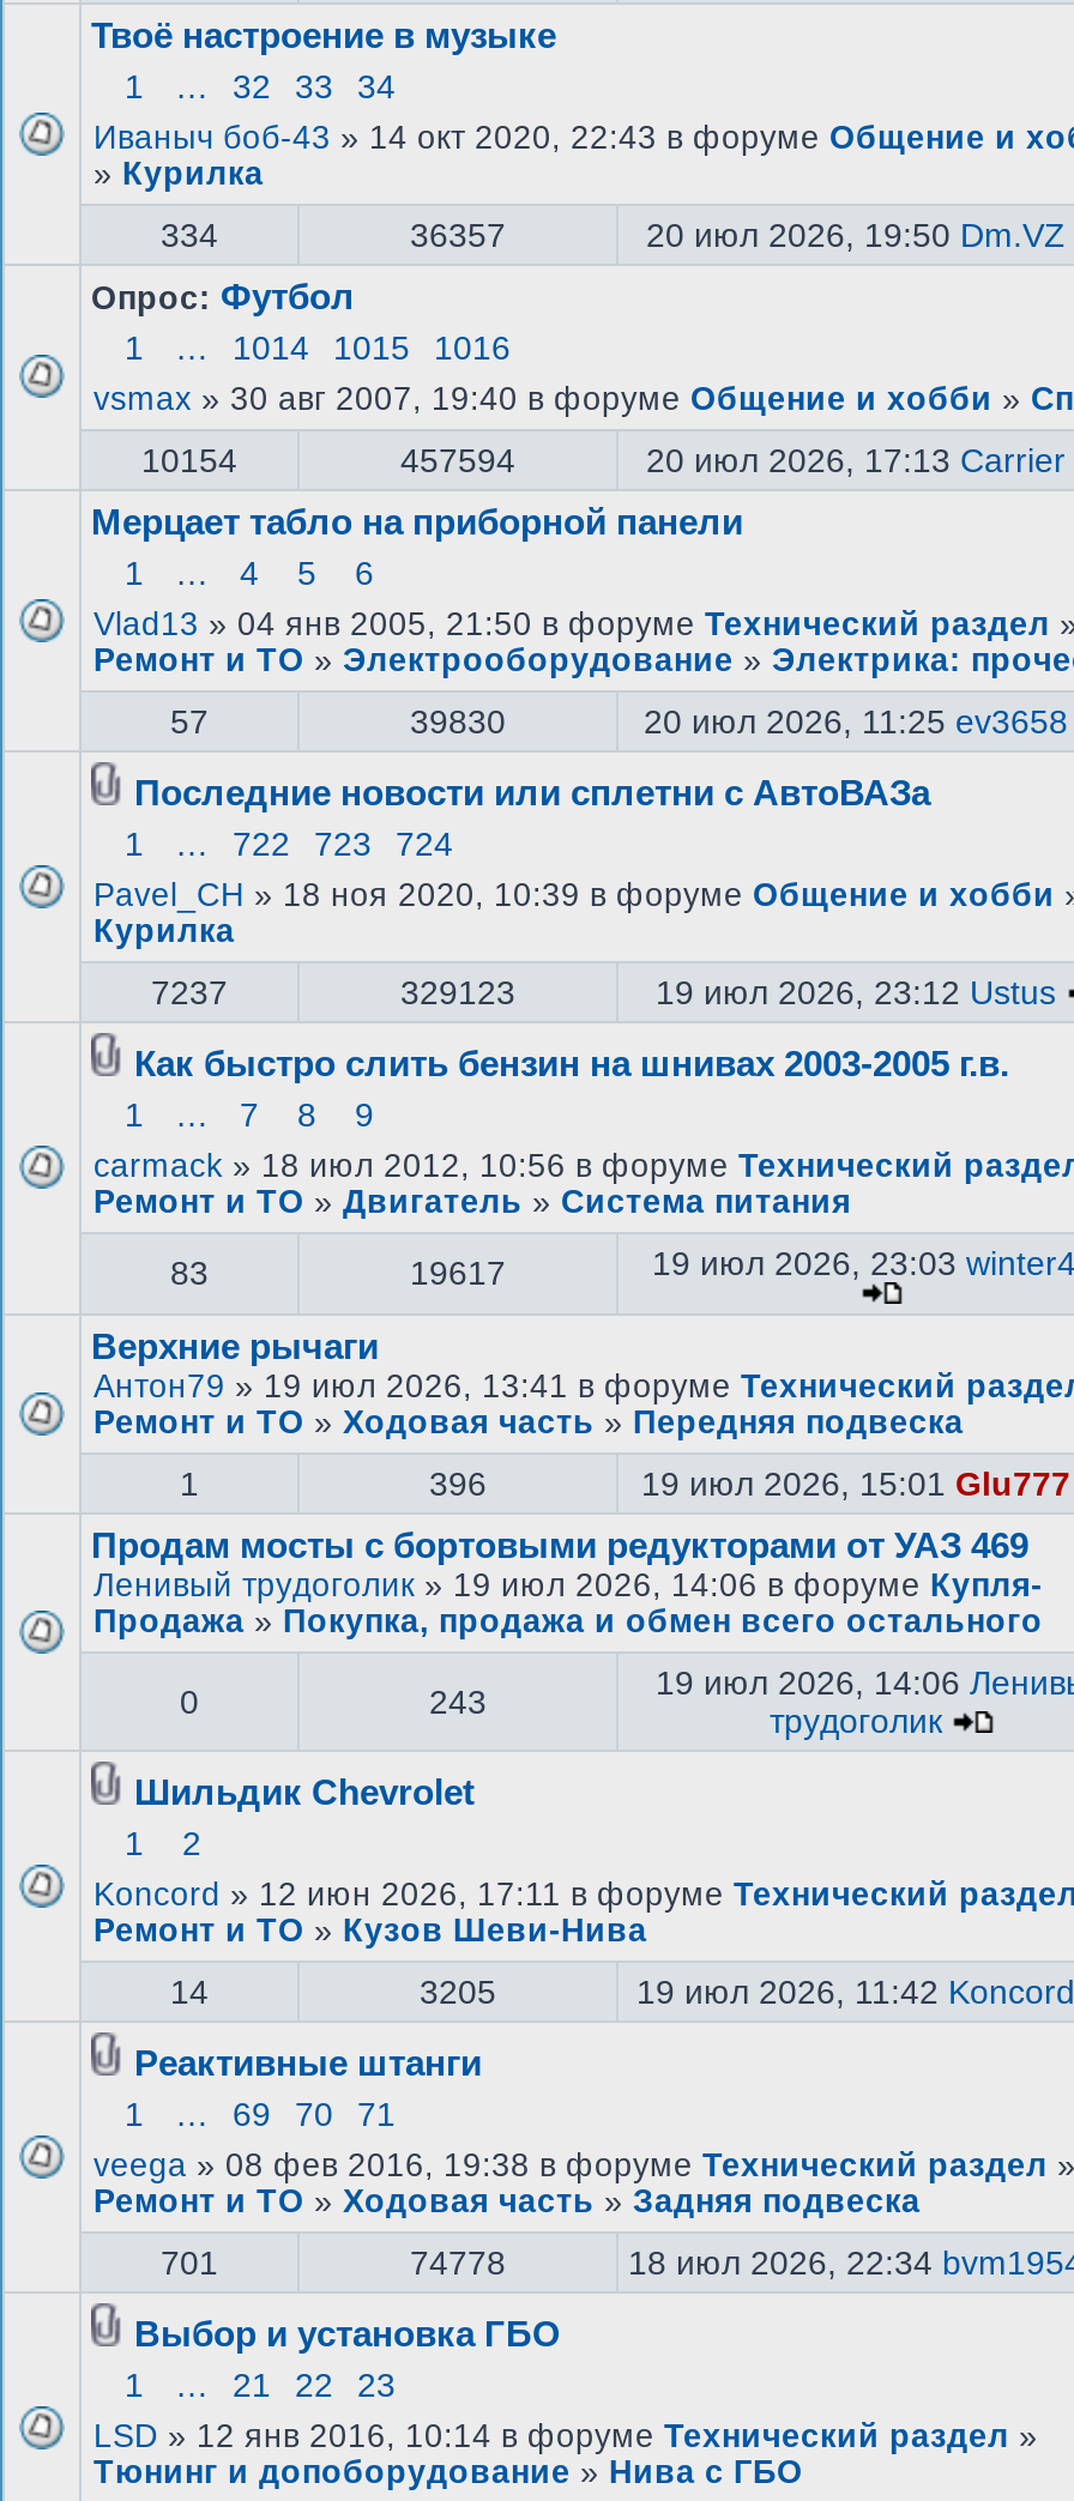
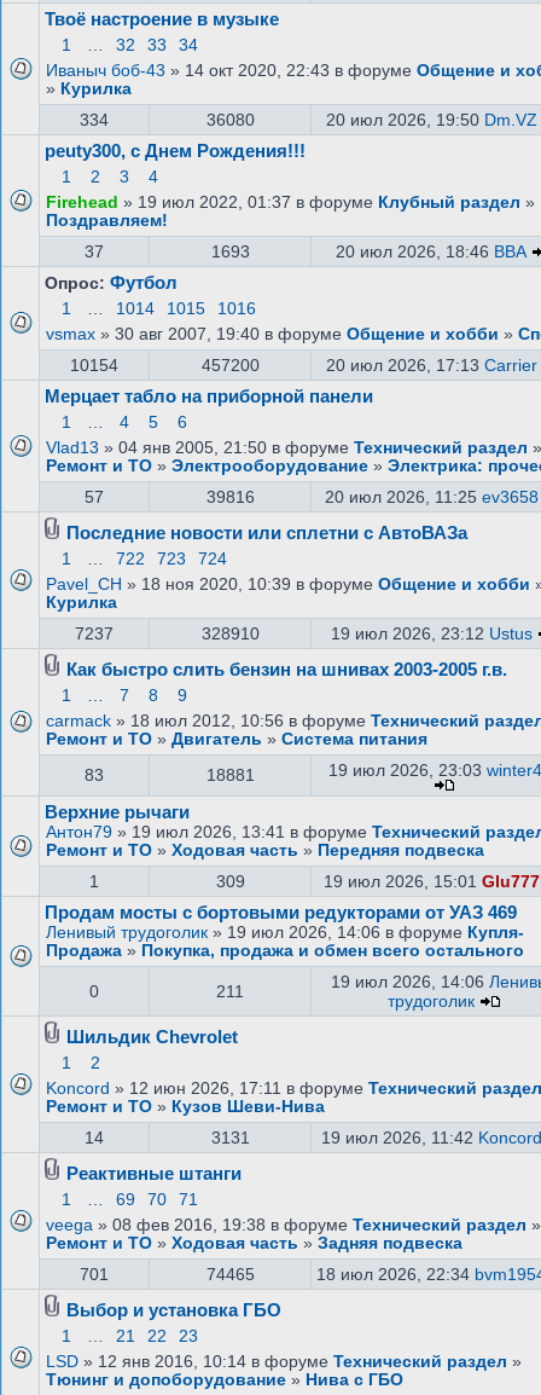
- 36357
+ 36080

+ peuty300, с Днем Рождения!!!
+ 1
+ 2
+ 3
+ 4
+ Firehead» 19 июл 2022, 01:37 в форуме Клубный раздел»
+ Поздравляем!
+ 37
+ 1693
+ 20 июл 2026, 18:46 ВВА

- 457594
+ 457200

- 39830
+ 39816

- 329123
+ 328910

- 19617
+ 18881

- 396
+ 309

- 243
+ 211

- 3205
+ 3131

- 74778
+ 74465
